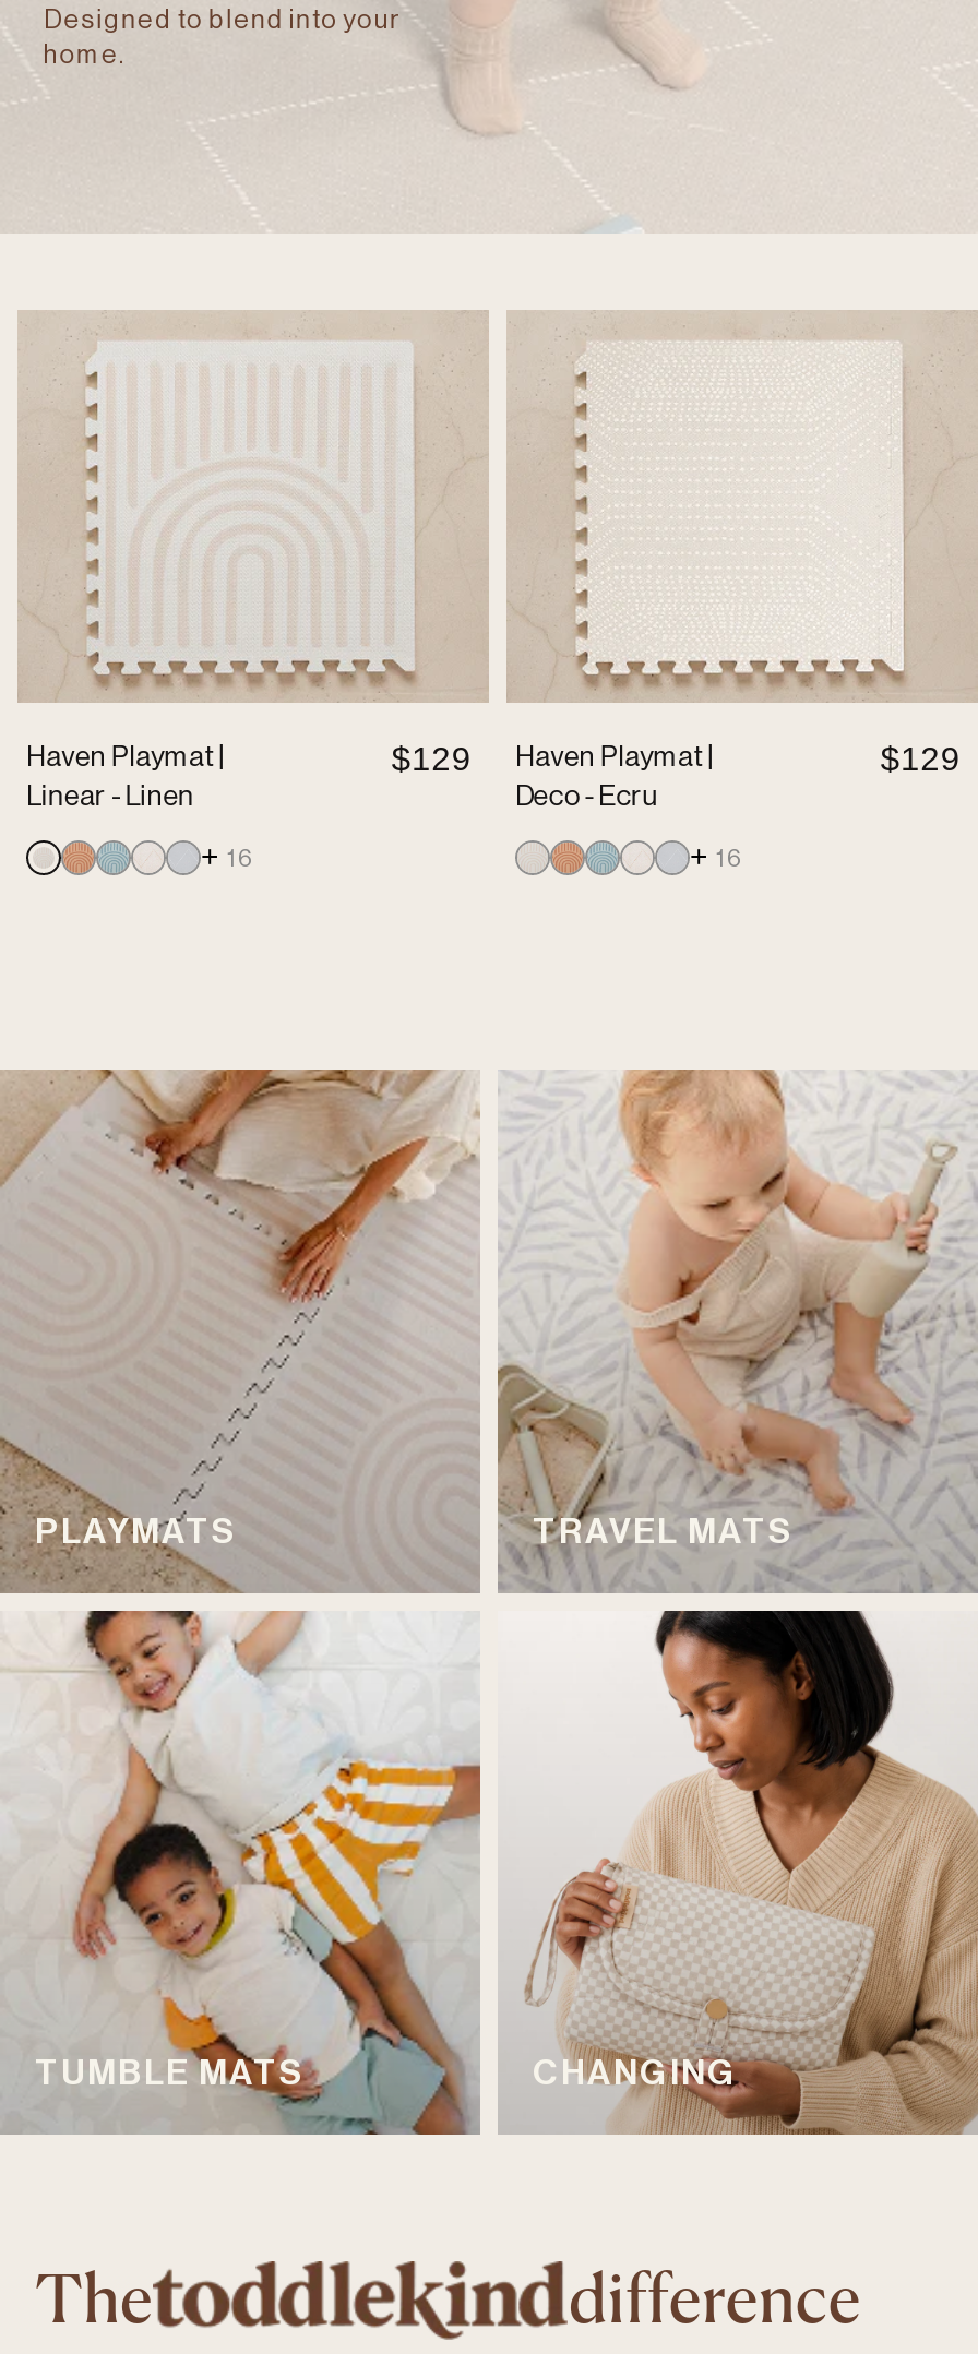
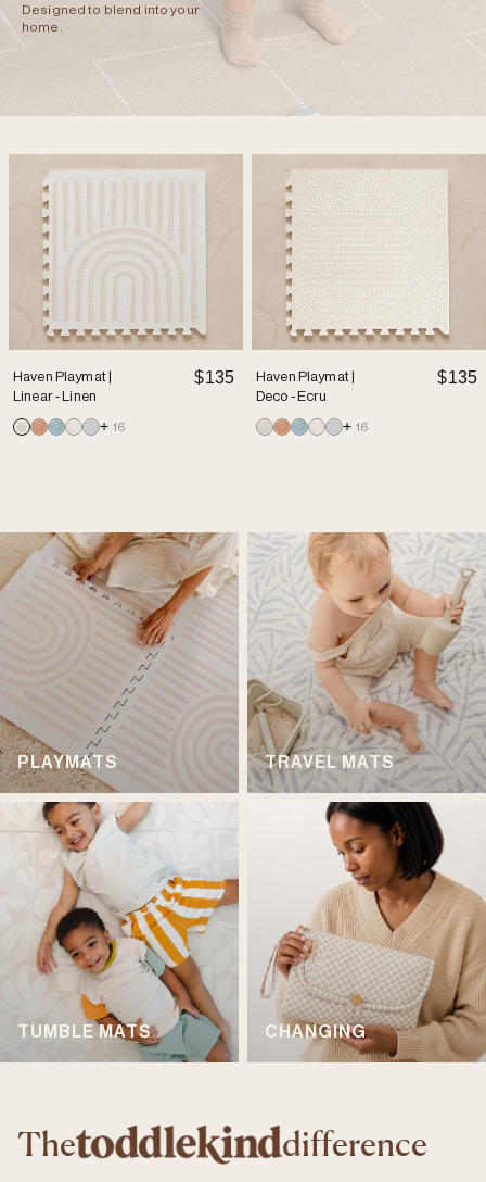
- $129
+ $135

- $129
+ $135
